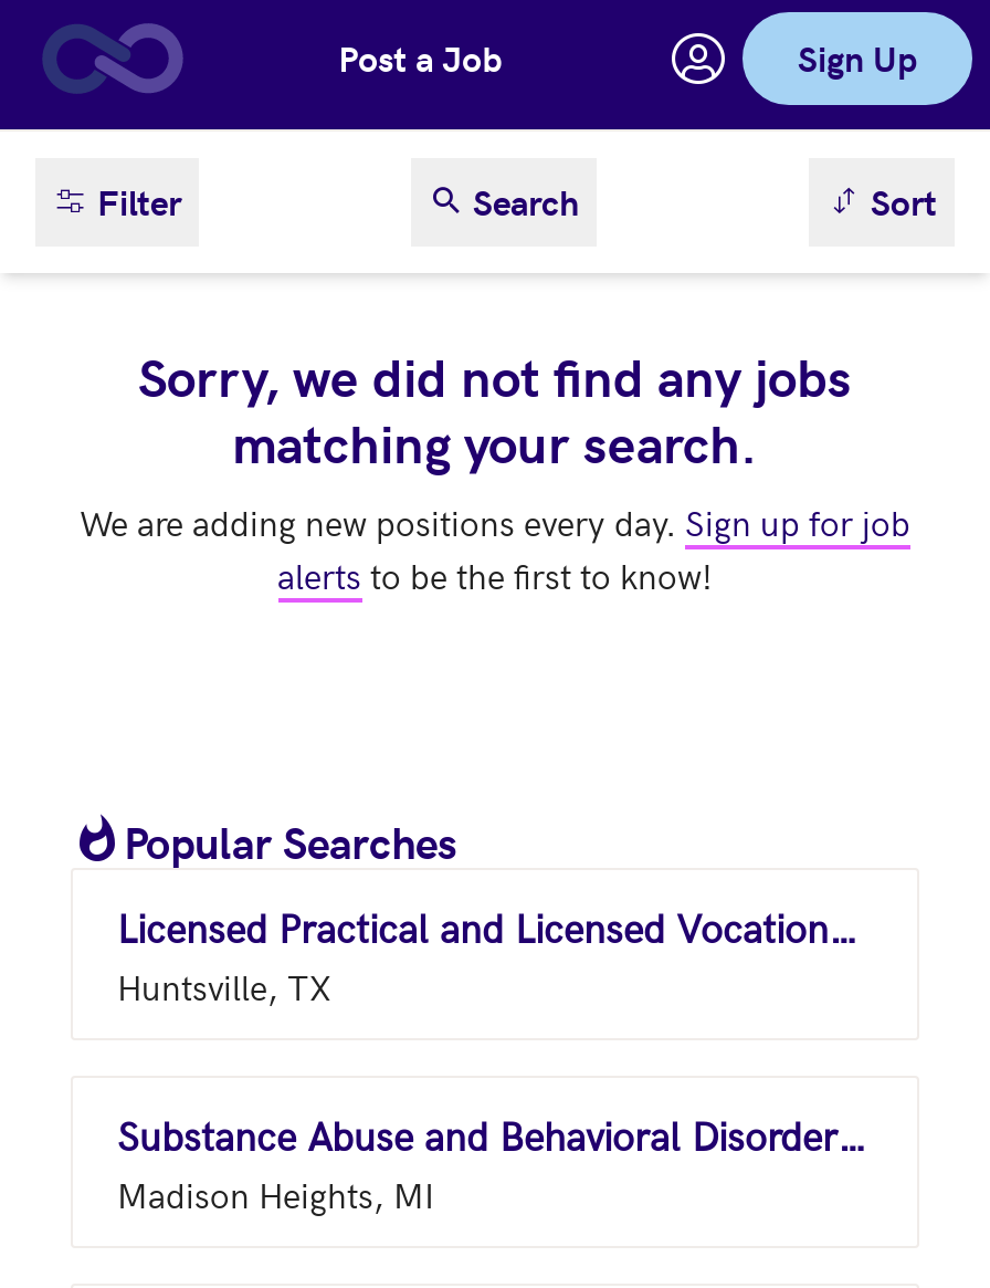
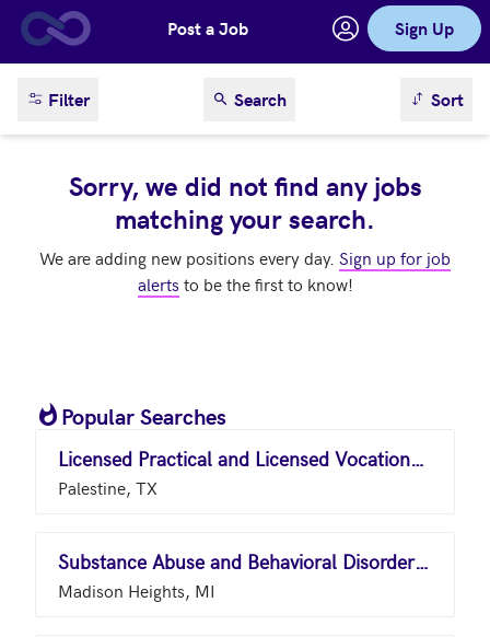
- Huntsville, TX
+ Palestine, TX
